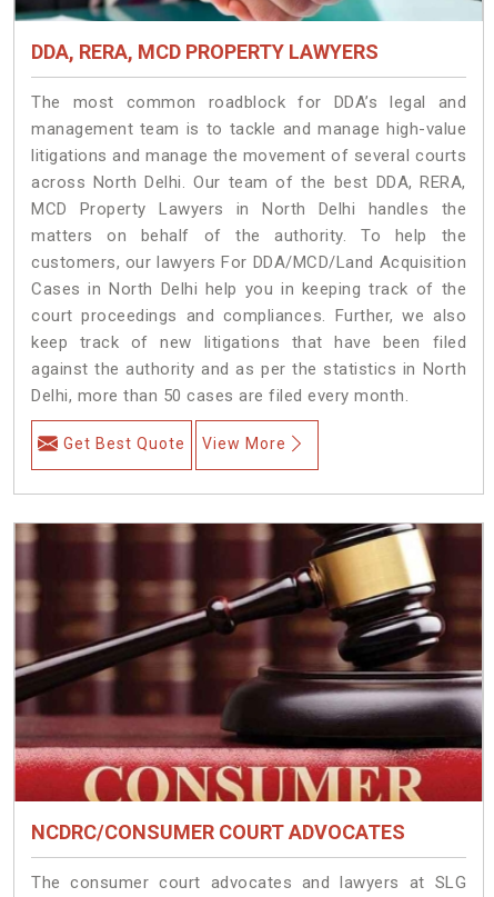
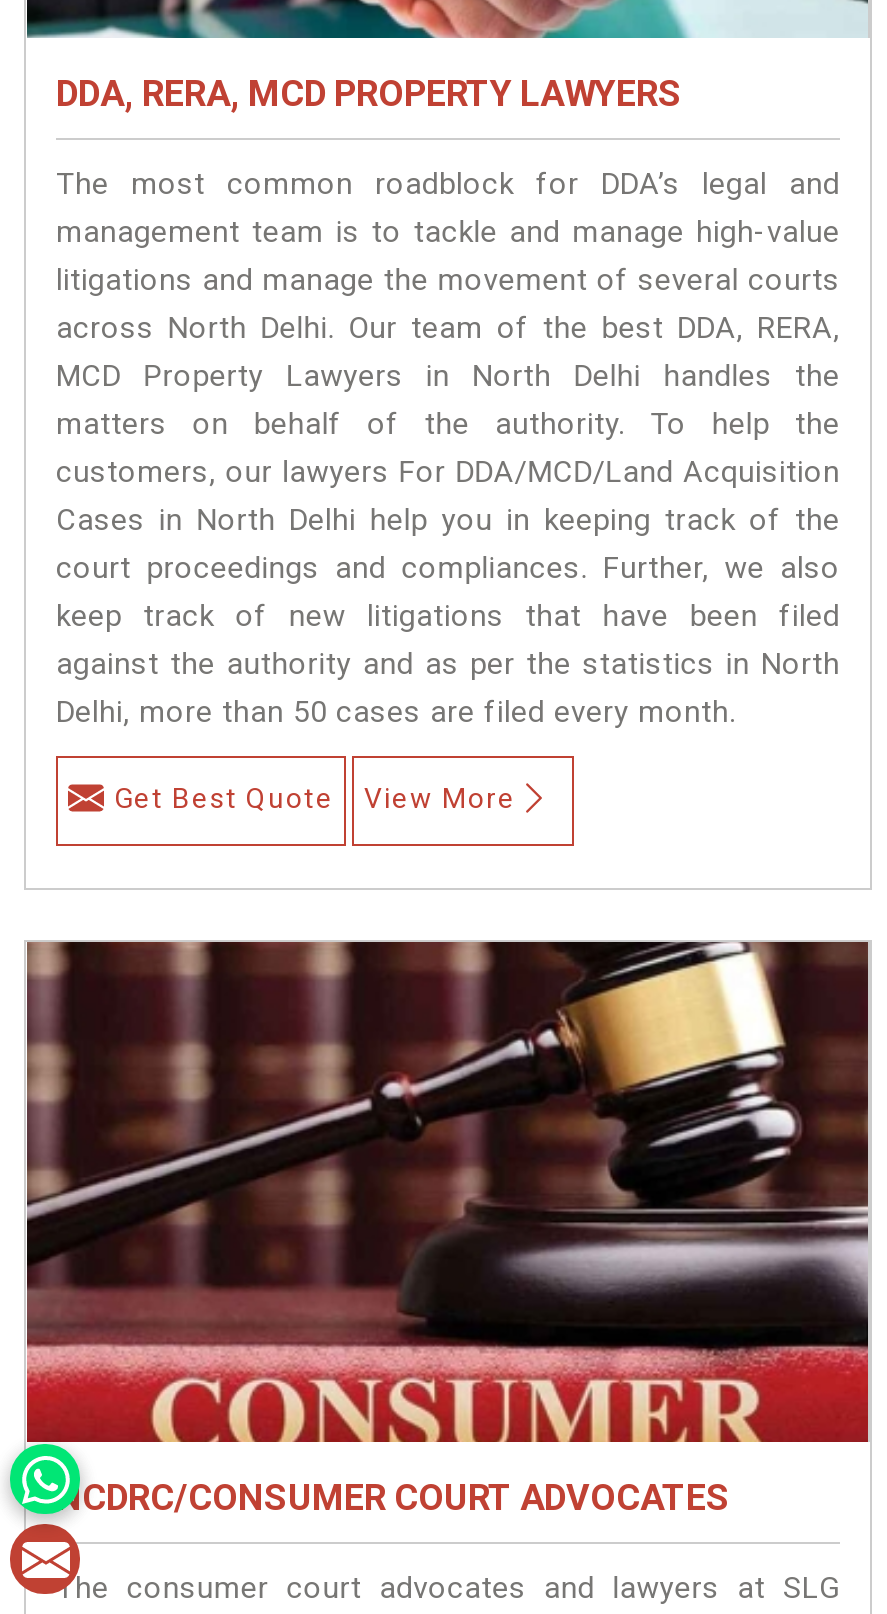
- [image]
+ [image]
